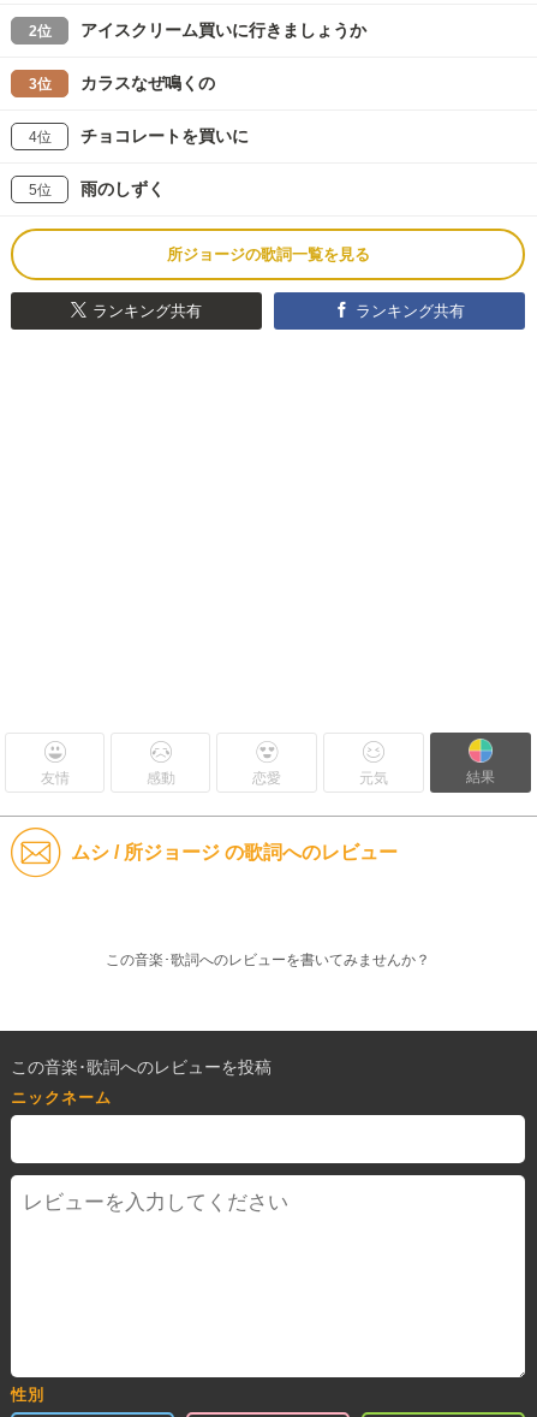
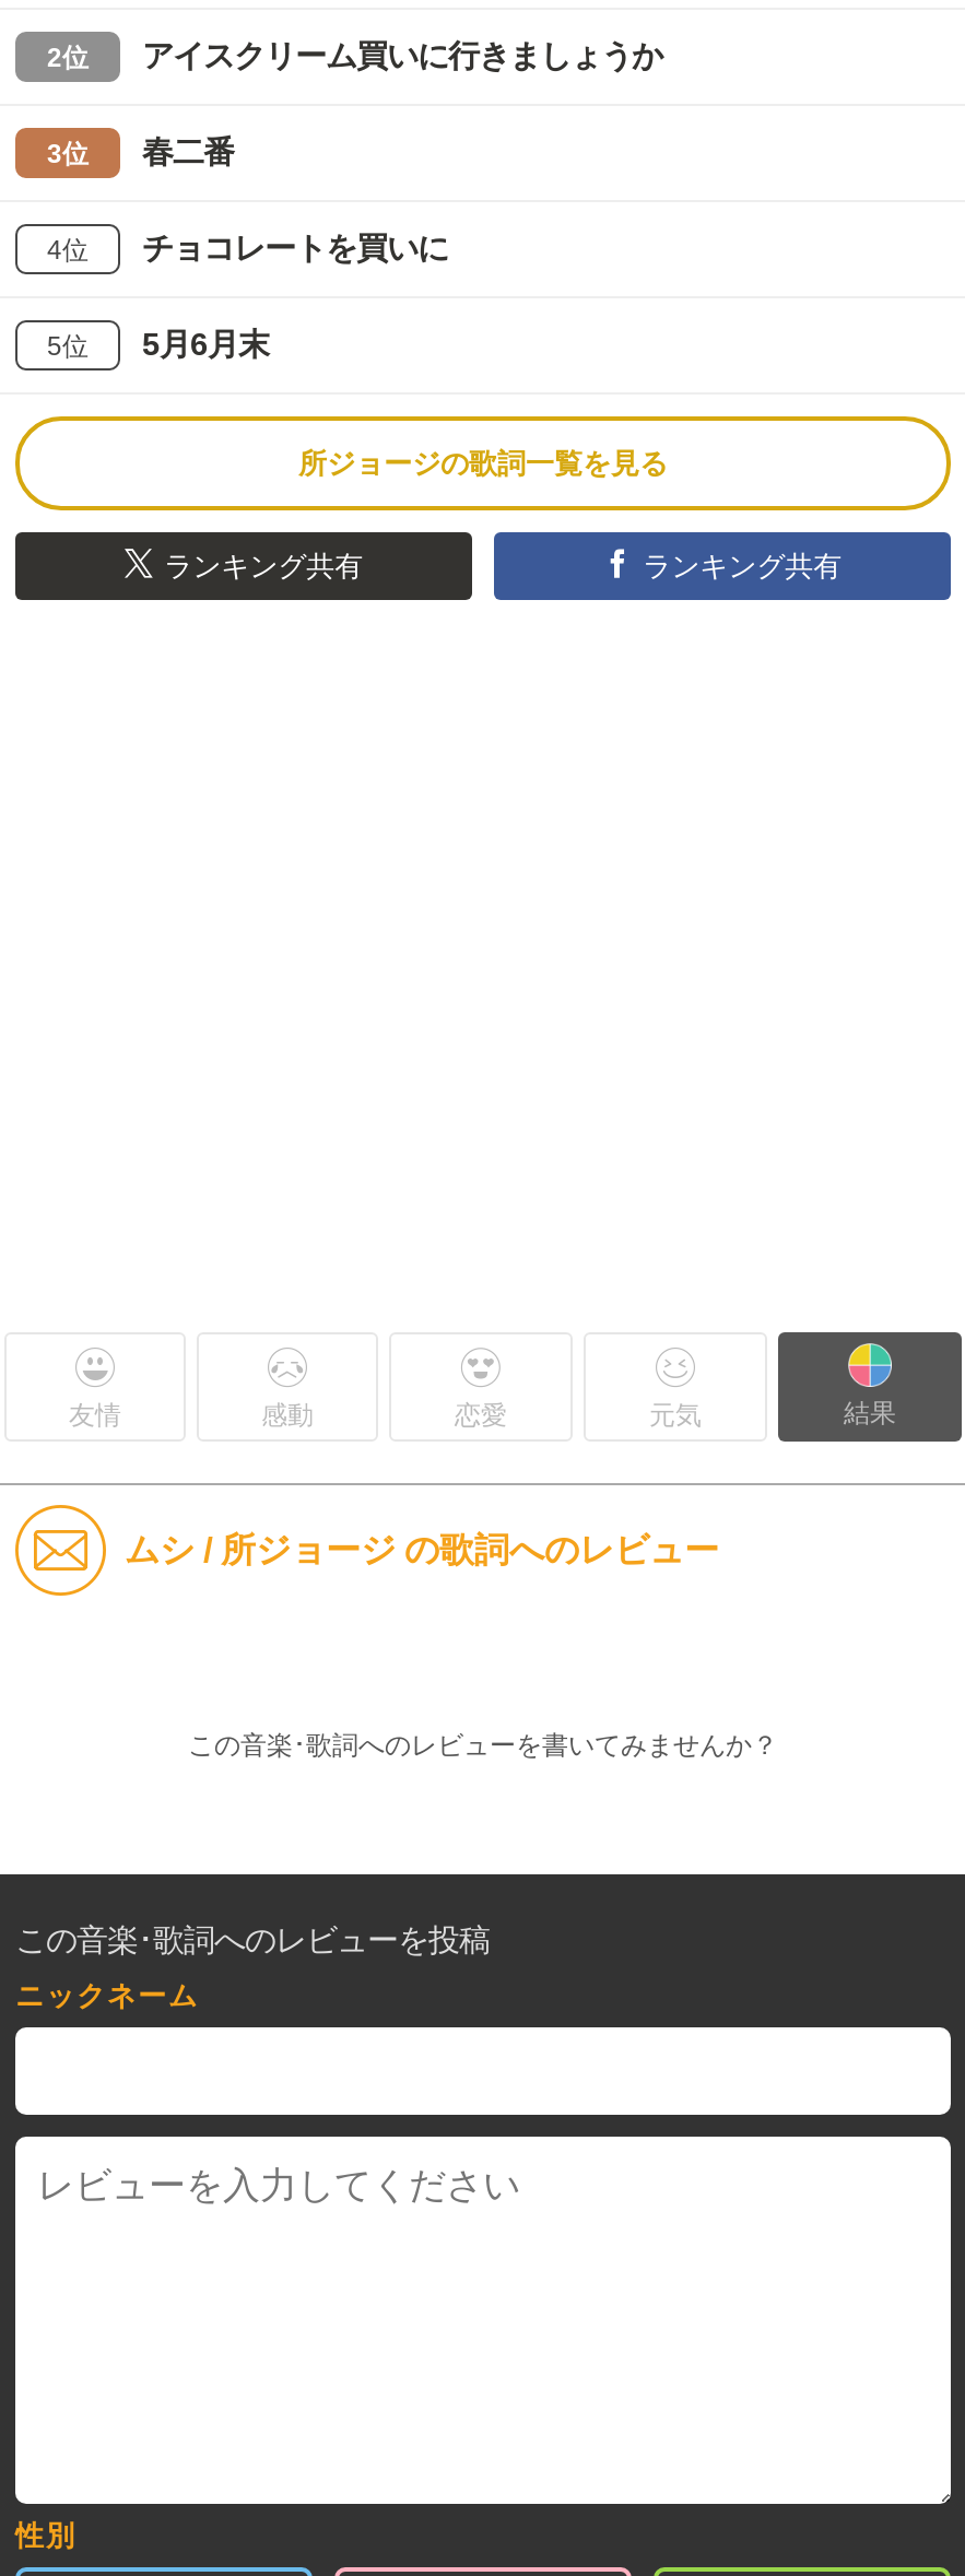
- カラスなぜ鳴くの
+ 春二番

- 雨のしずく
+ 5月6月末
